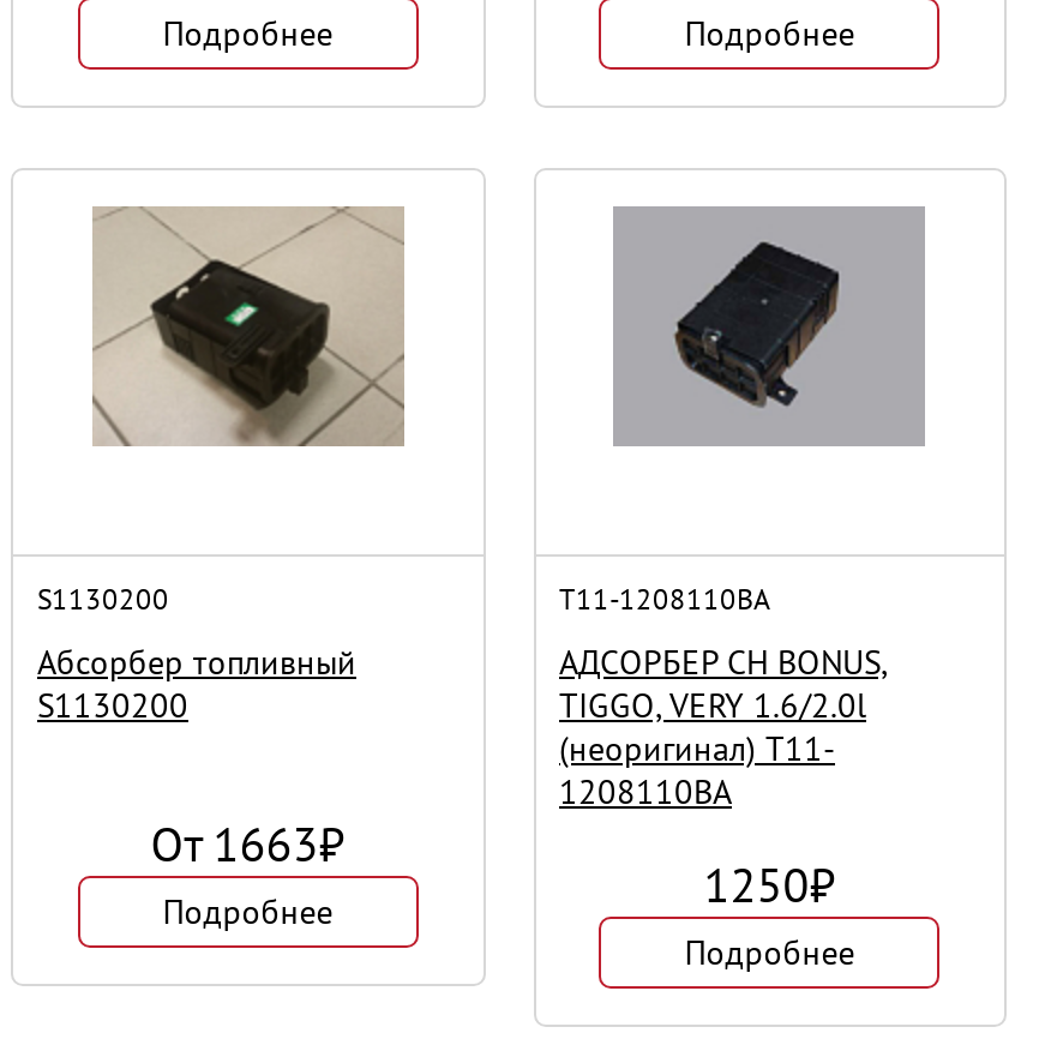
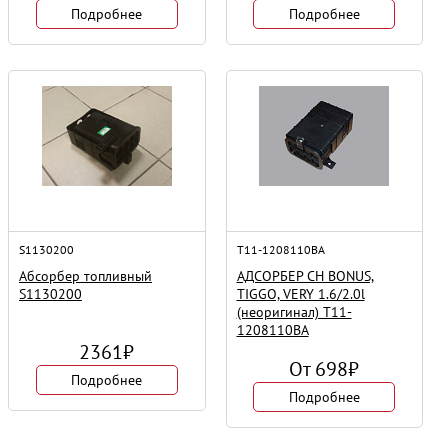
- От 1663₽
+ 2361₽

- 1250₽
+ От 698₽
